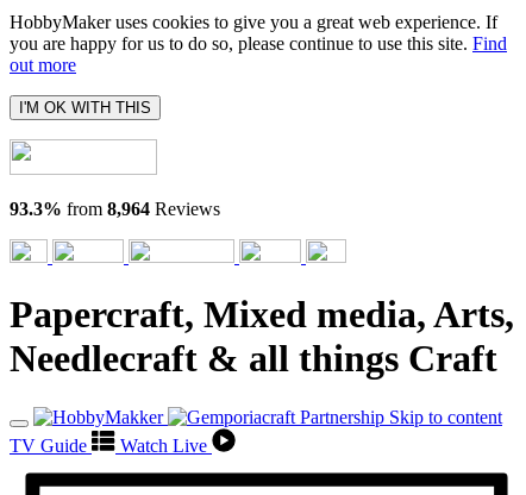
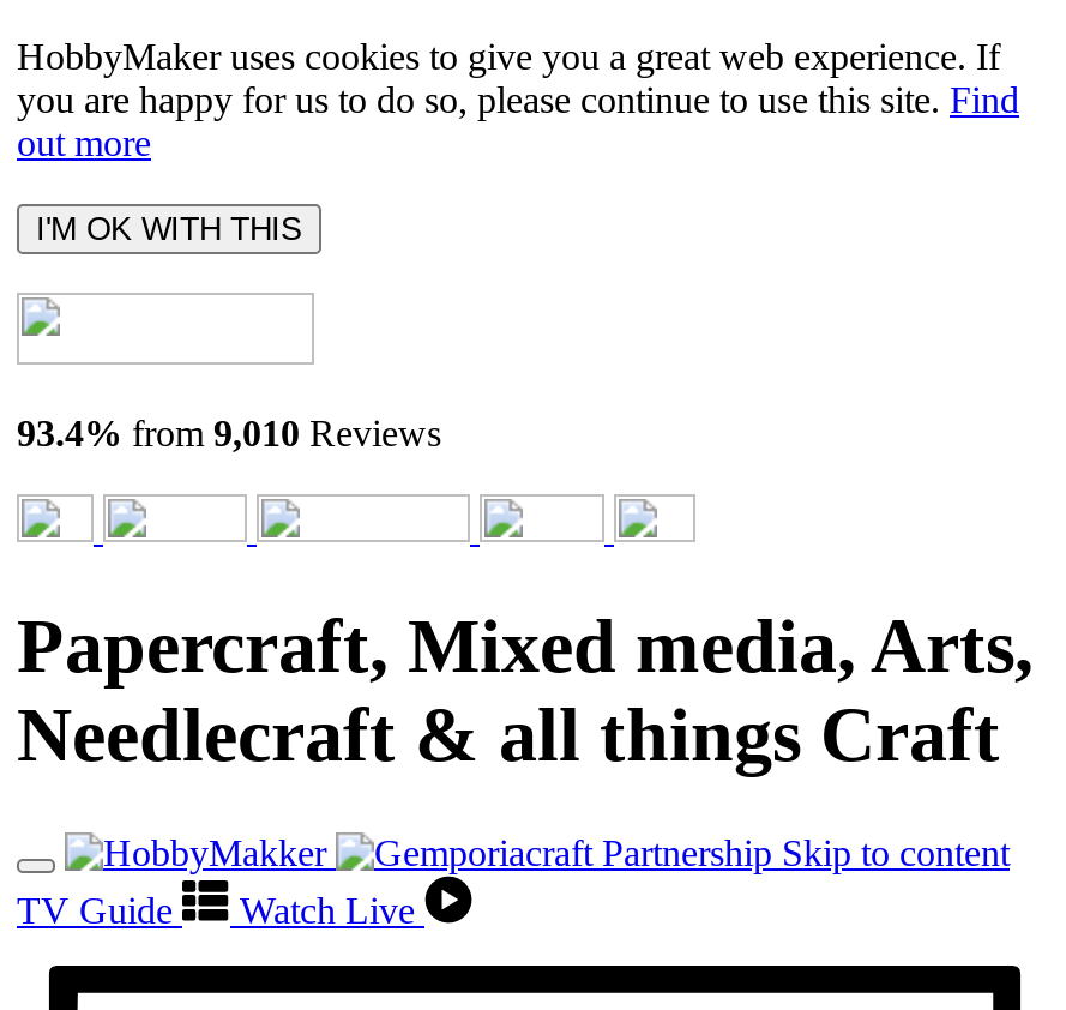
- 93.3% from 8,964 Reviews
+ 93.4% from 9,010 Reviews
